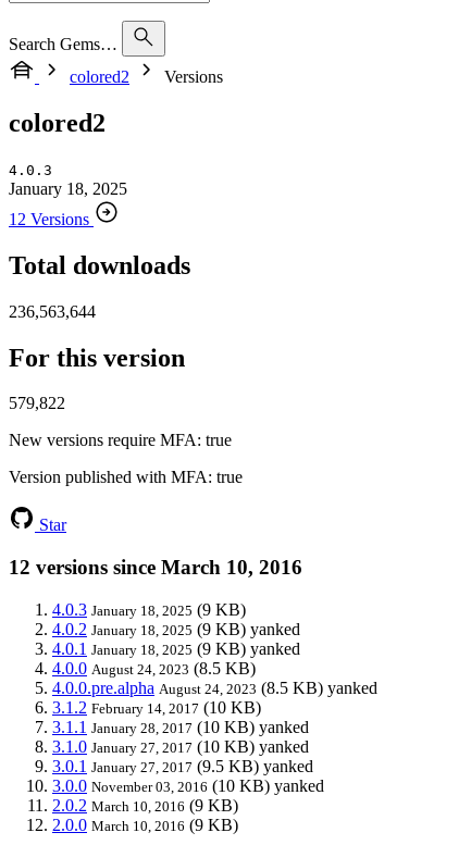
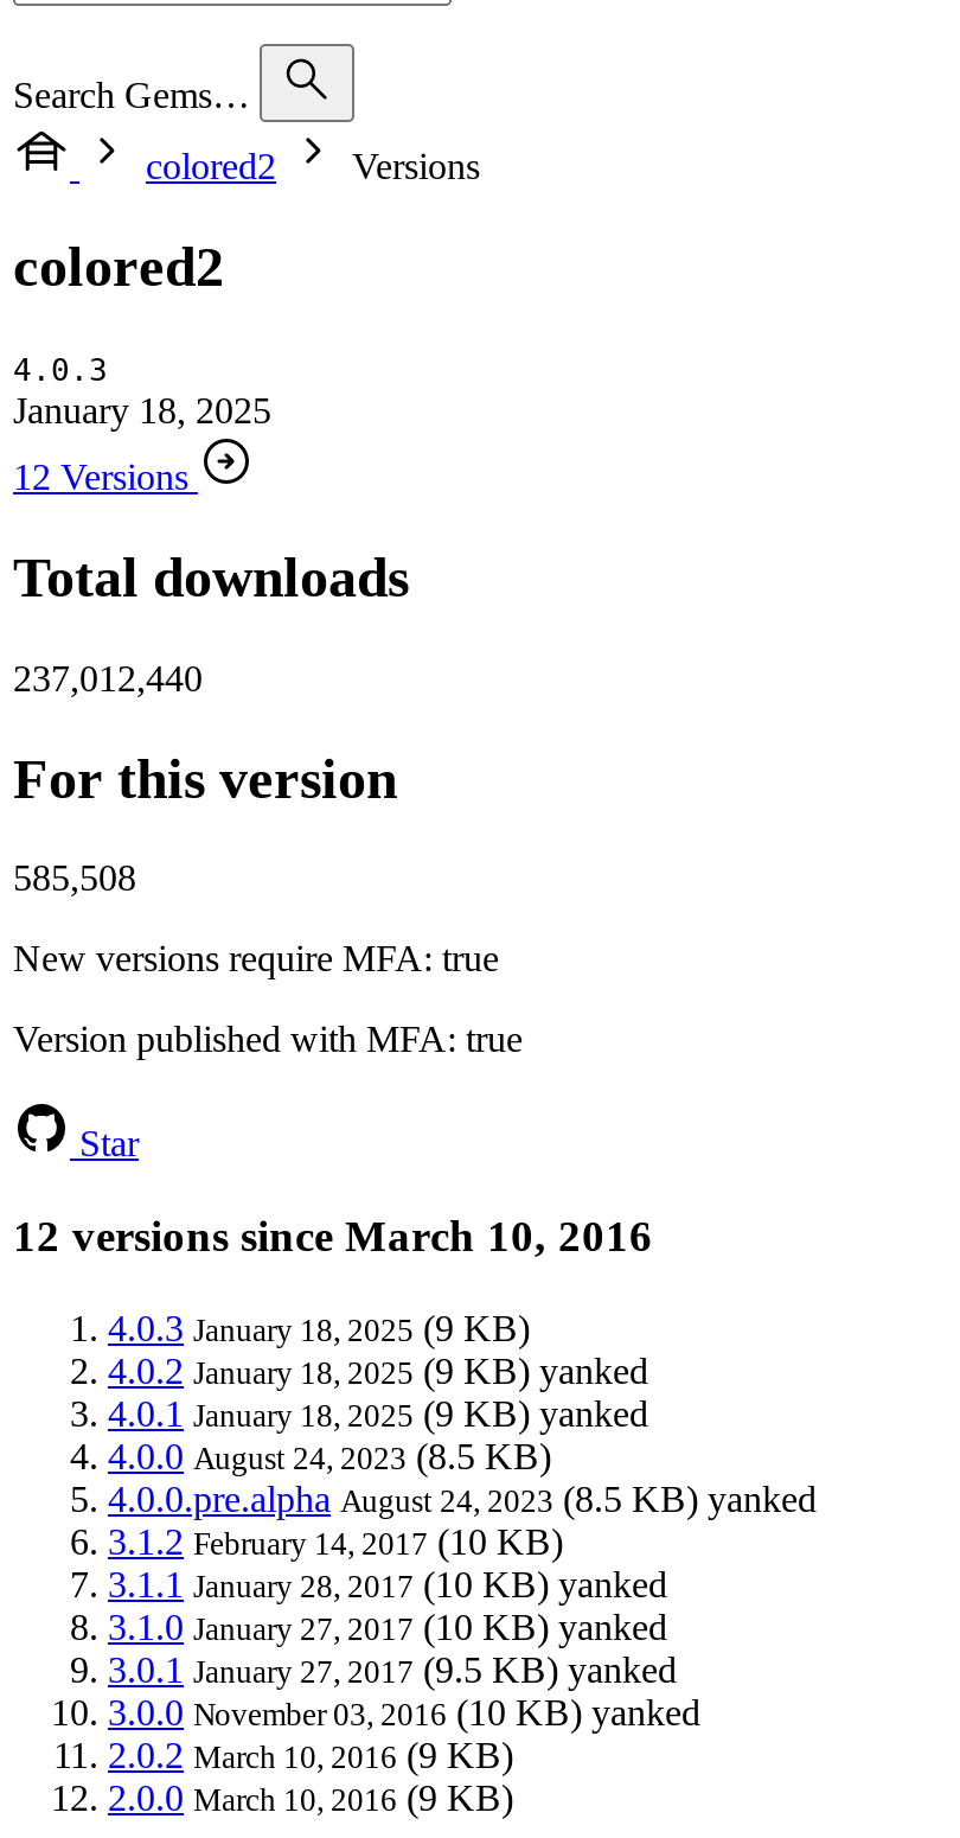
- 236,563,644
+ 237,012,440

- 579,822
+ 585,508
